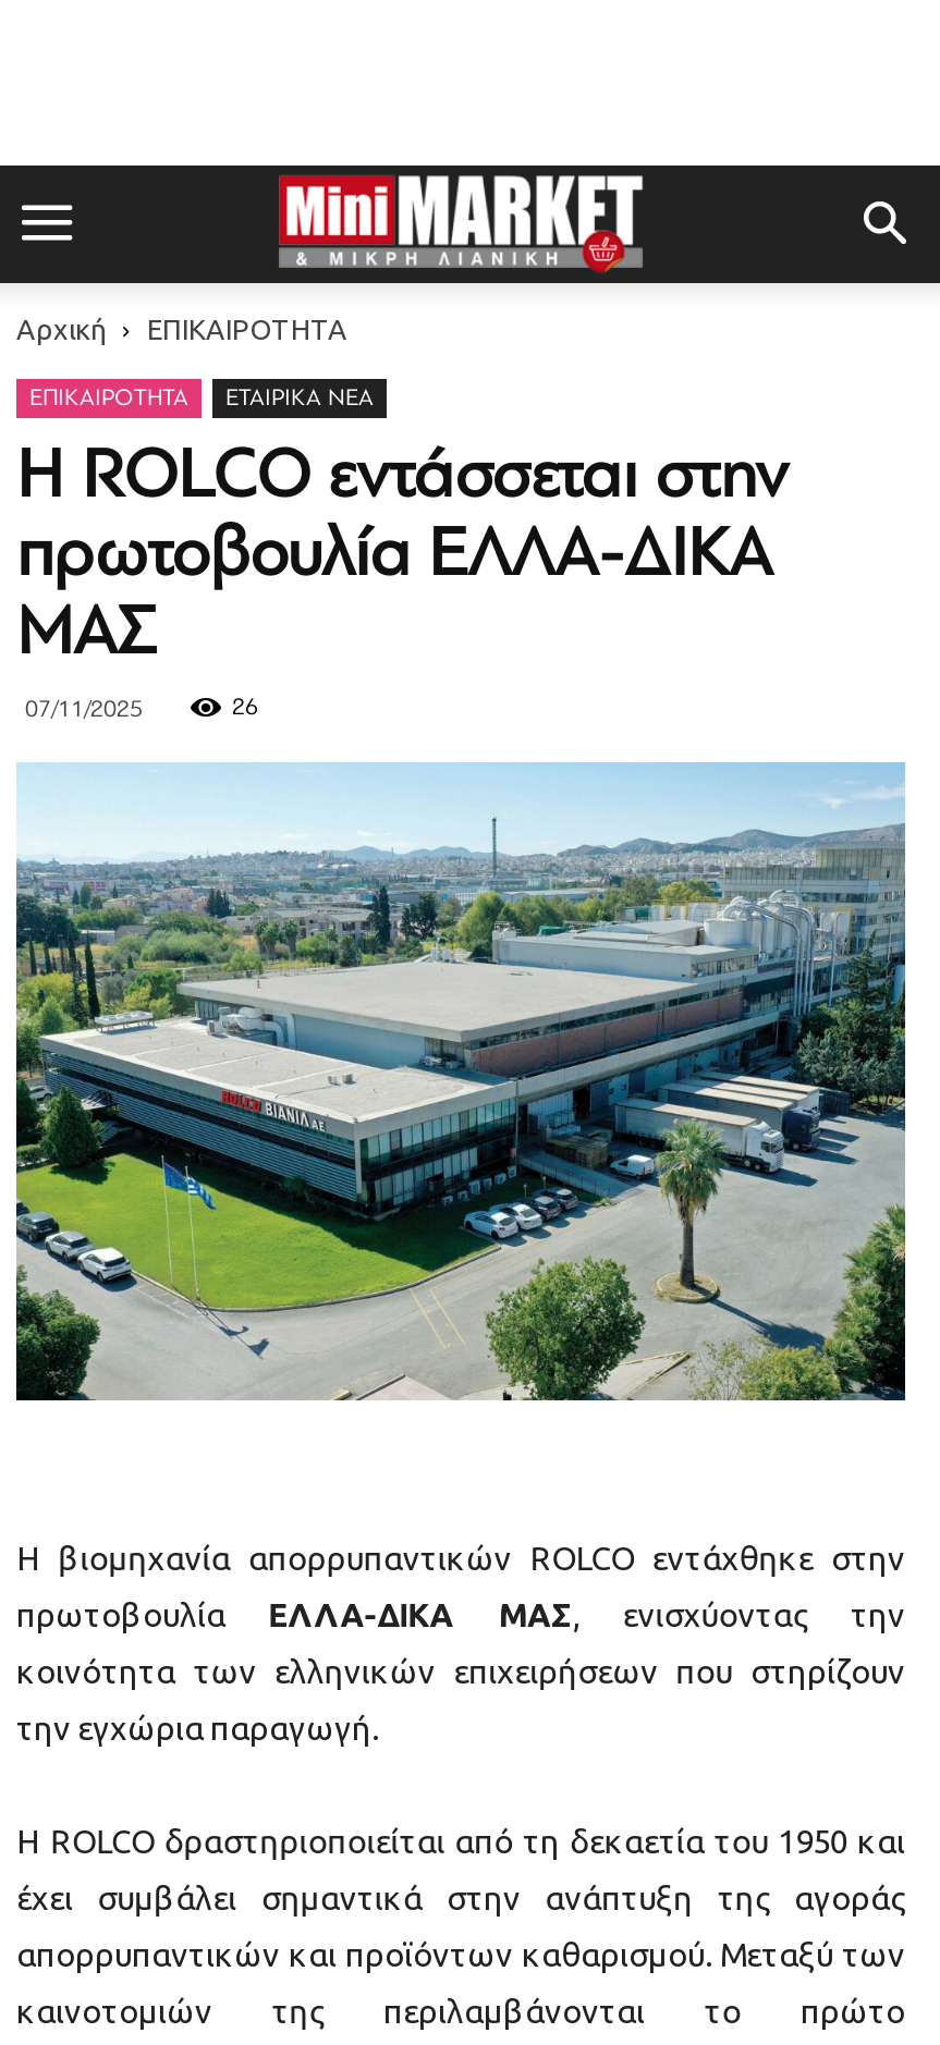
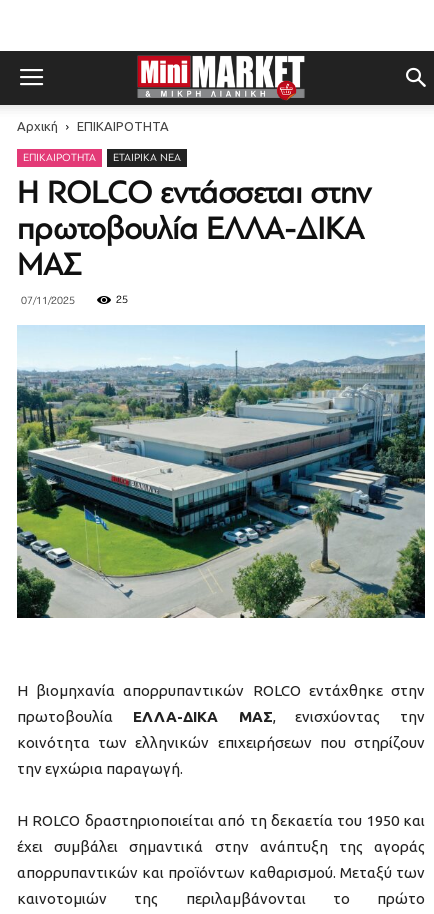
- 26
+ 25
